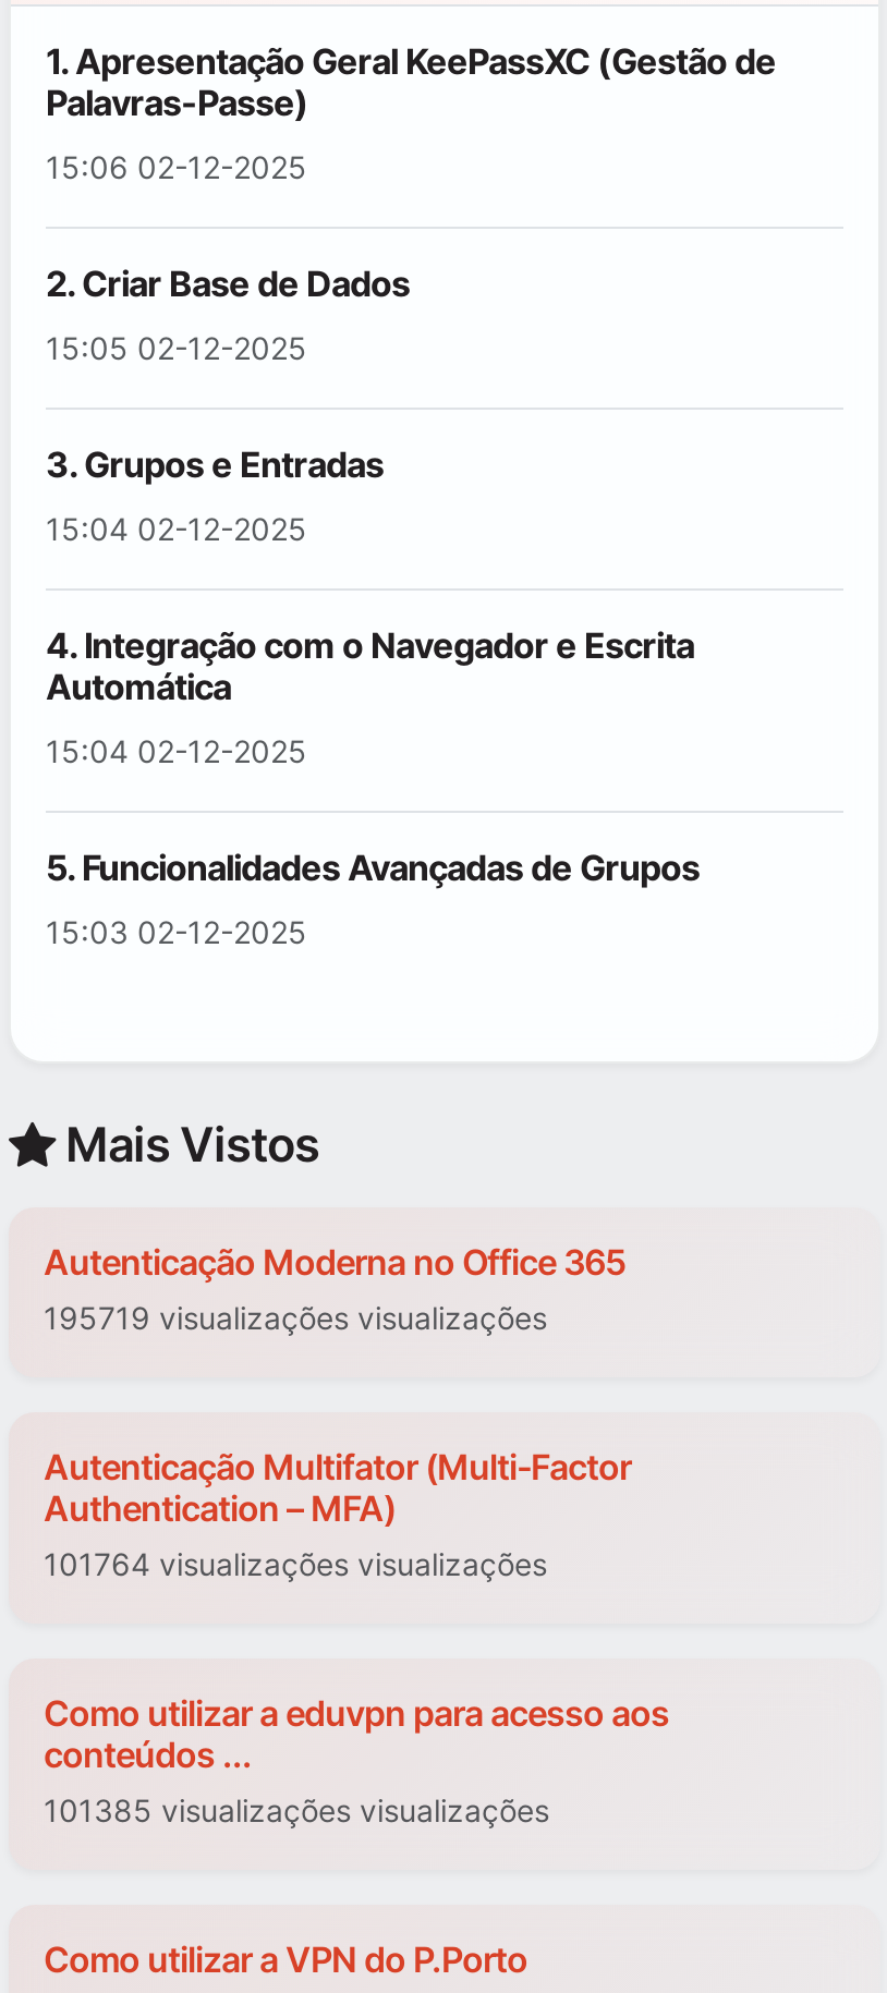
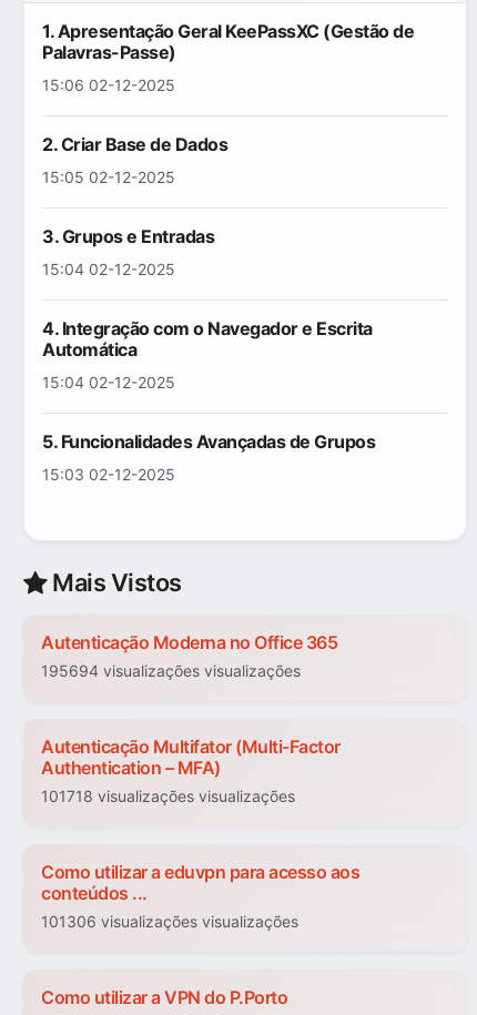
- 195719 visualizações visualizações
+ 195694 visualizações visualizações

- 101764 visualizações visualizações
+ 101718 visualizações visualizações

- 101385 visualizações visualizações
+ 101306 visualizações visualizações
